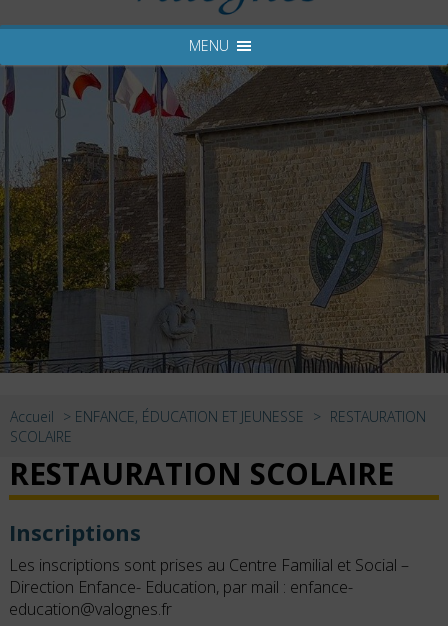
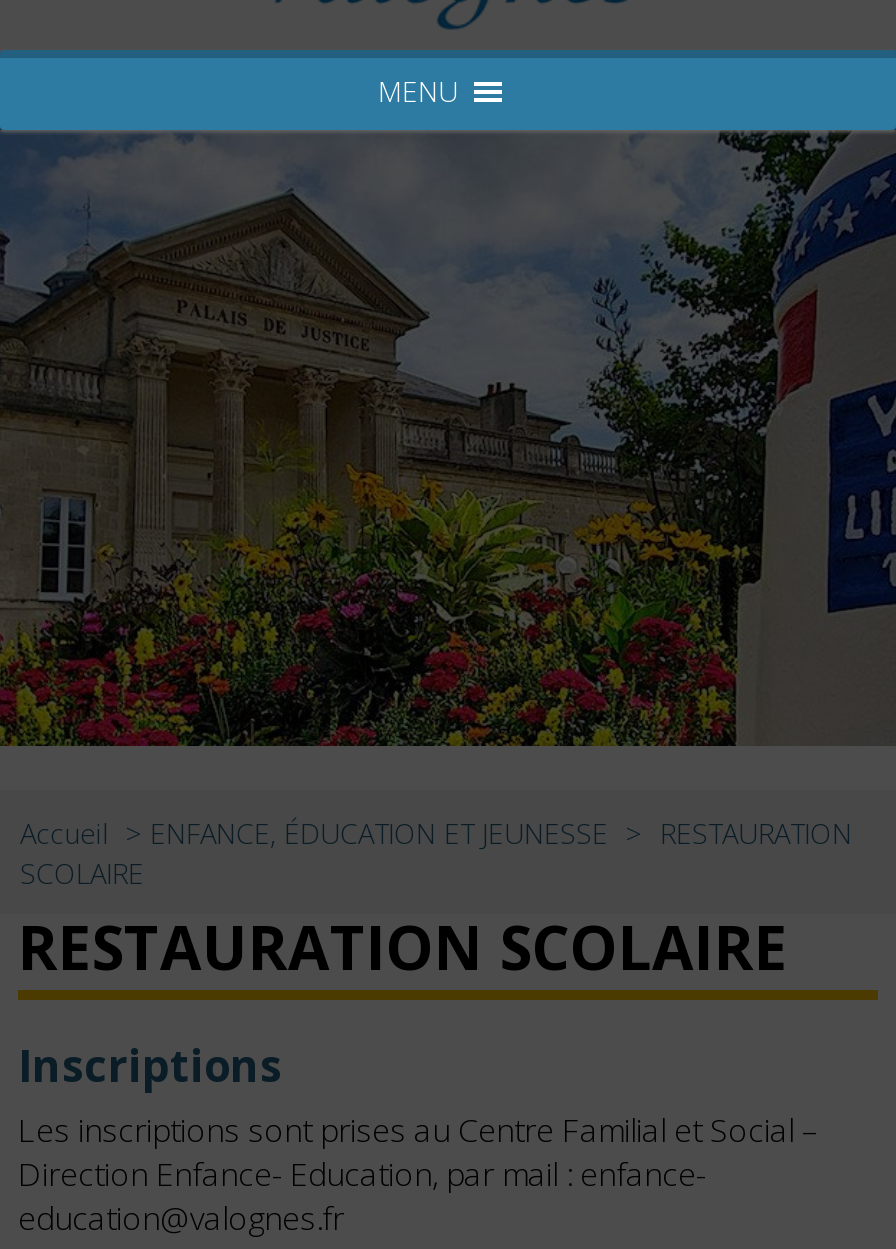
- [image]
+ [image]
